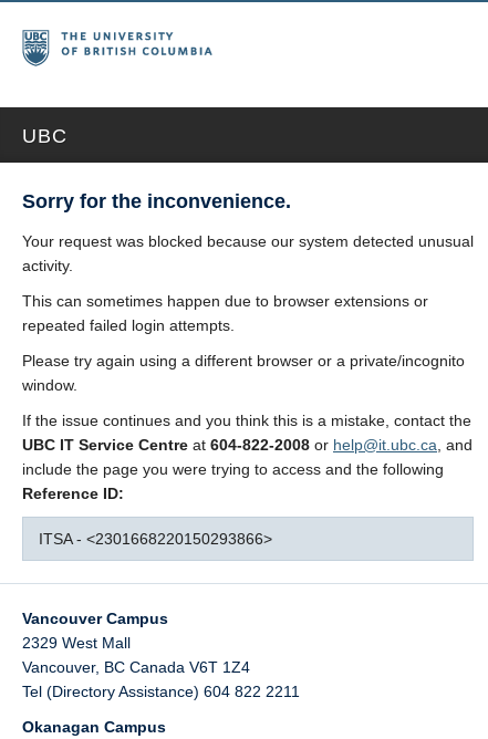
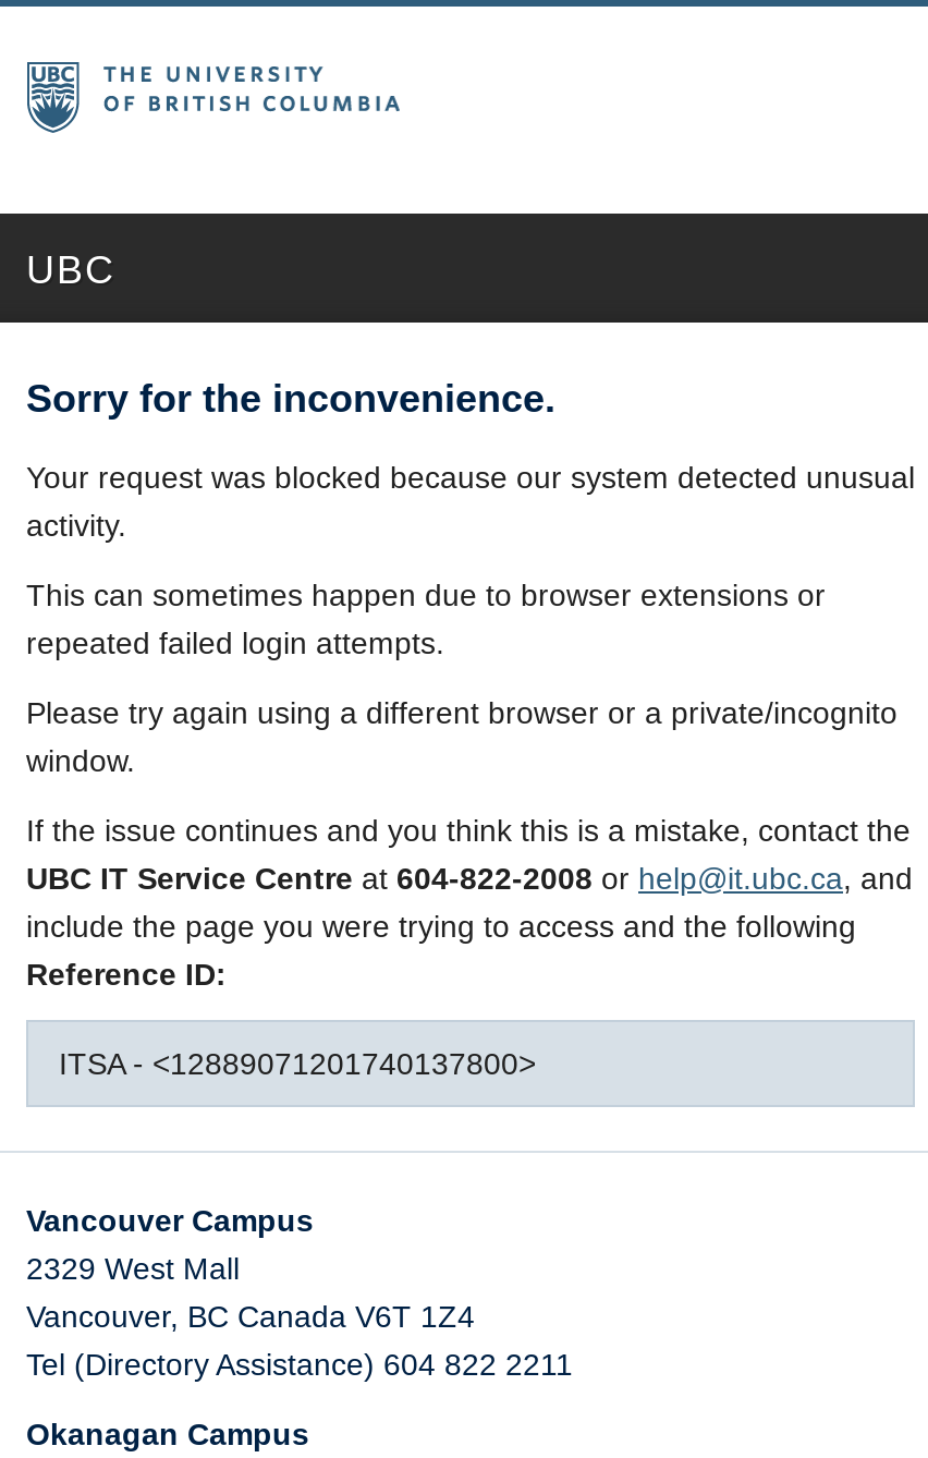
- ITSA - <2301668220150293866>
+ ITSA - <12889071201740137800>
